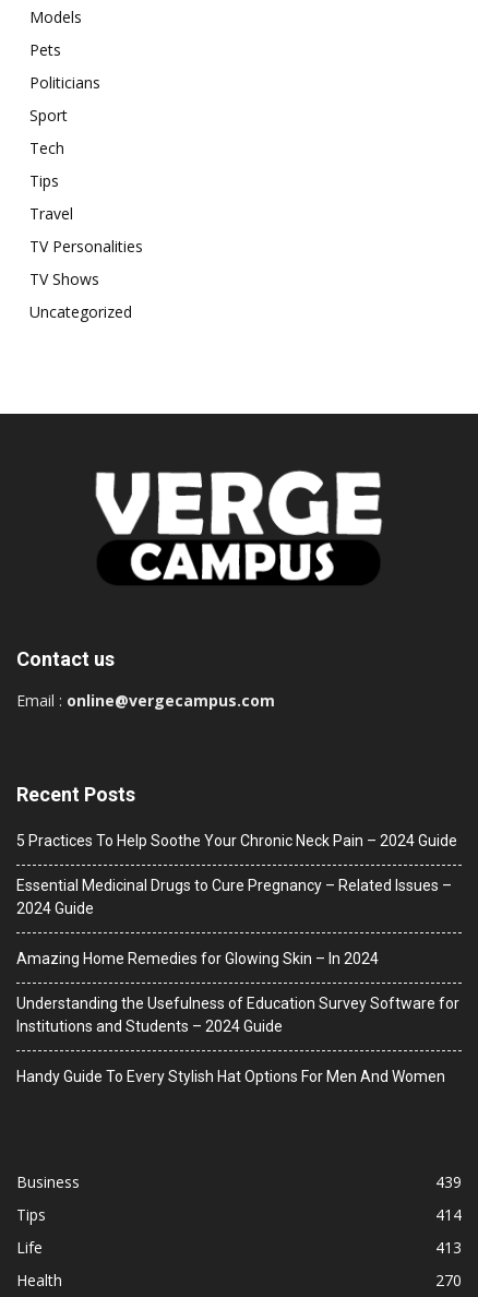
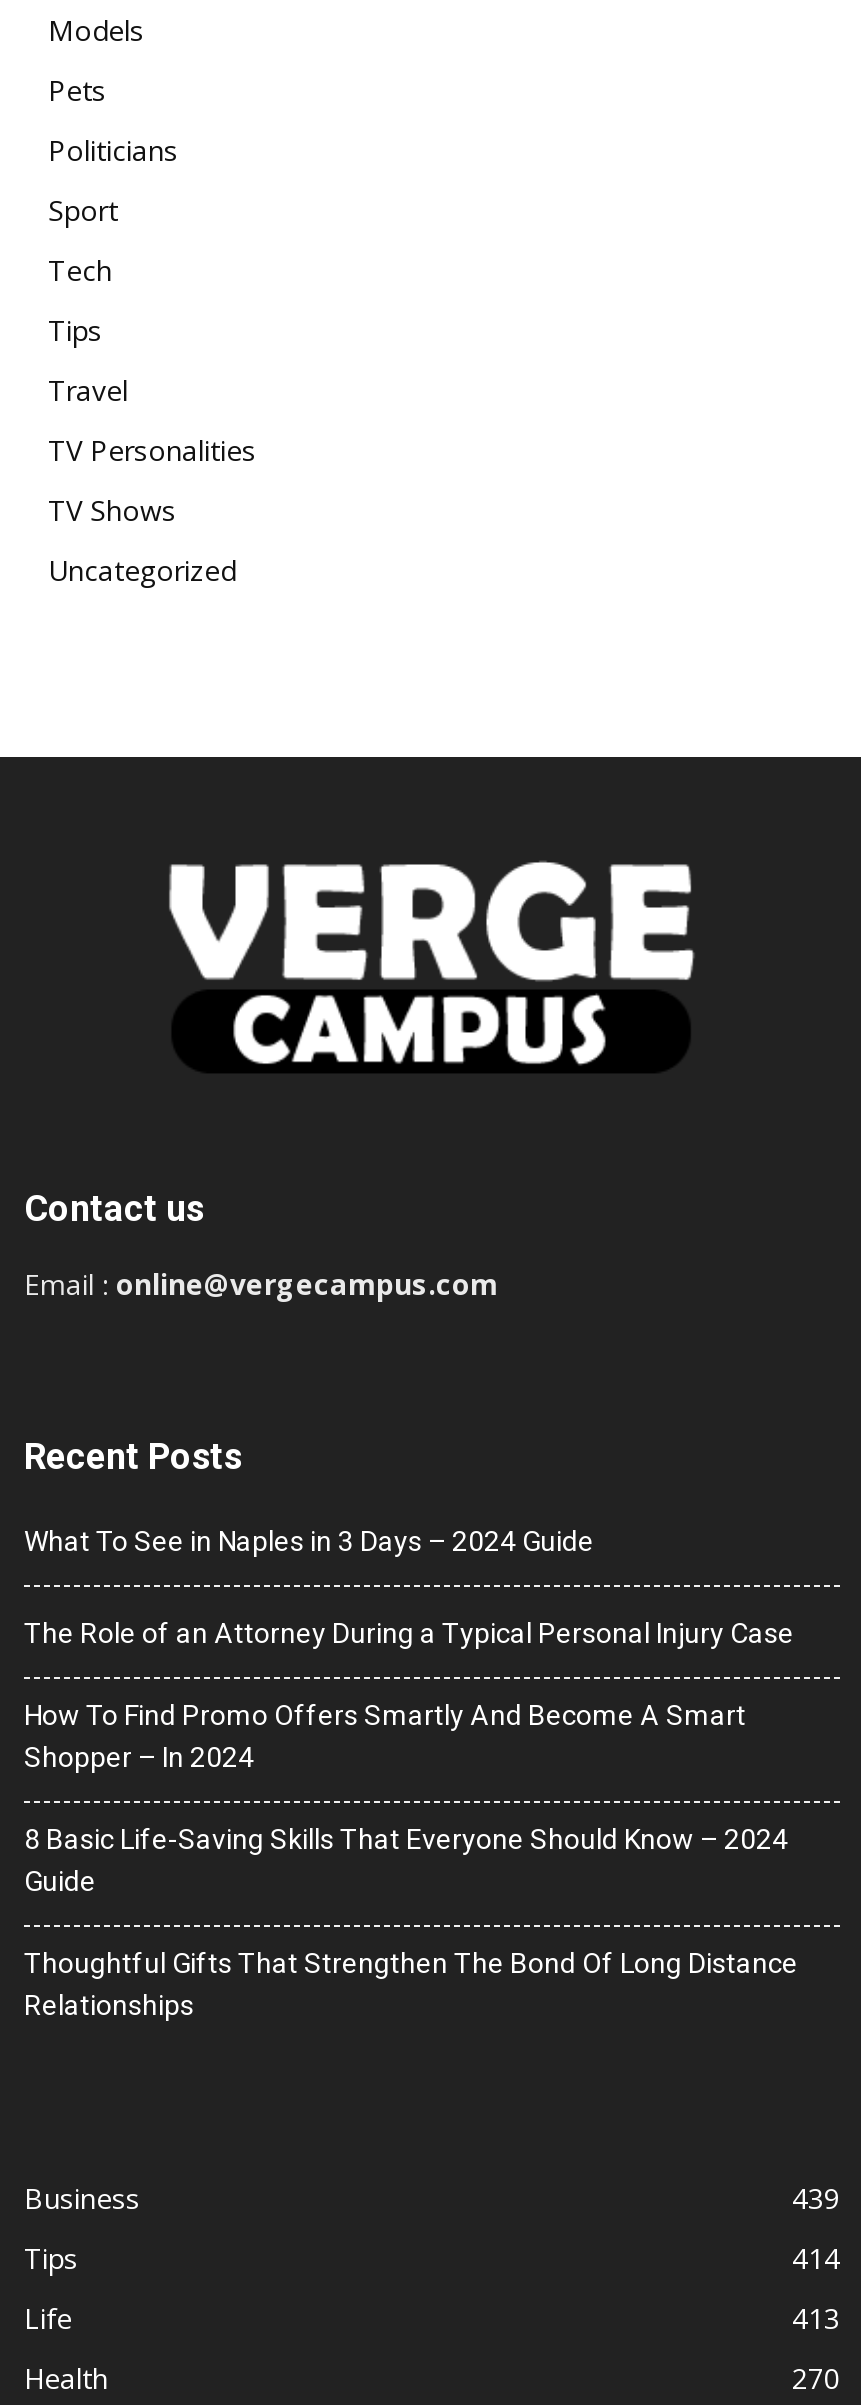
- 5 Practices To Help Soothe Your Chronic Neck Pain – 2024 Guide
+ What To See in Naples in 3 Days – 2024 Guide

- Essential Medicinal Drugs to Cure Pregnancy – Related Issues –
- 2024 Guide
+ The Role of an Attorney During a Typical Personal Injury Case

- Amazing Home Remedies for Glowing Skin – In 2024
+ How To Find Promo Offers Smartly And Become A Smart
+ Shopper – In 2024

- Understanding the Usefulness of Education Survey Software for
- Institutions and Students – 2024 Guide
+ 8 Basic Life-Saving Skills That Everyone Should Know – 2024
+ Guide

- Handy Guide To Every Stylish Hat Options For Men And Women
+ Thoughtful Gifts That Strengthen The Bond Of Long Distance
+ Relationships
